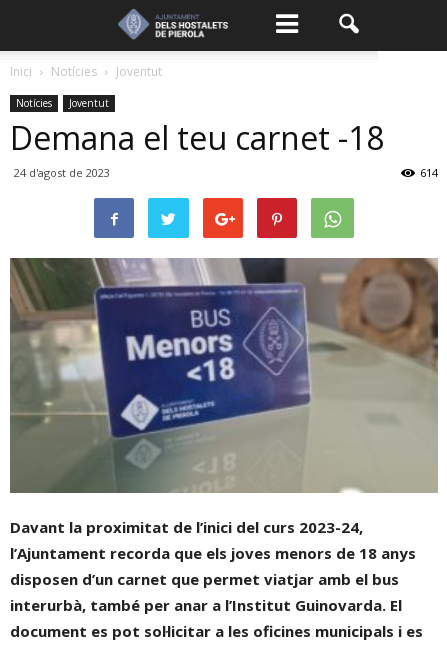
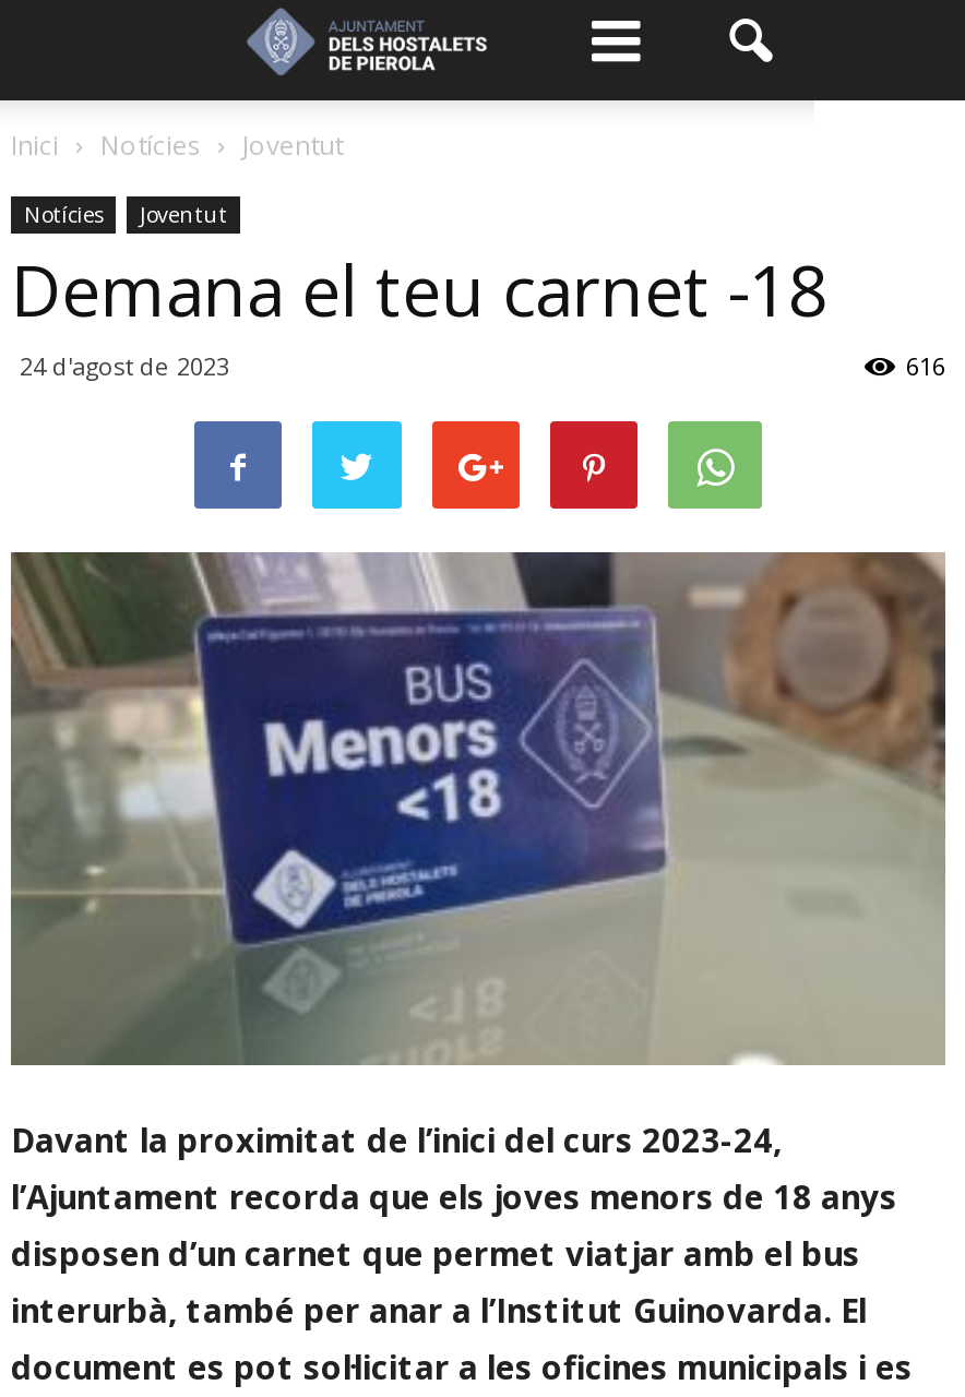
- 614
+ 616
